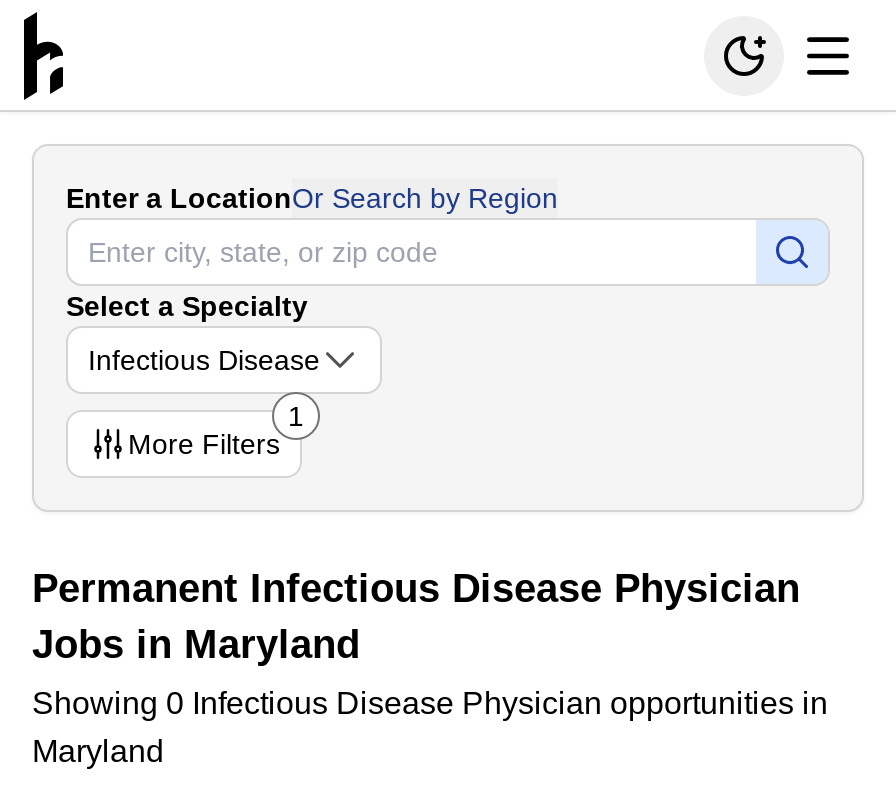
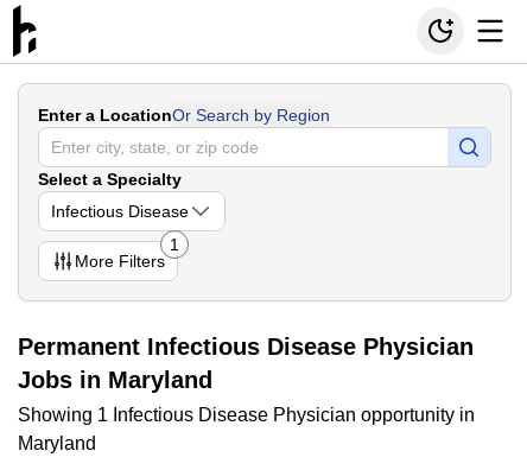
- Showing 0 Infectious Disease Physician opportunities in
+ Showing 1 Infectious Disease Physician opportunity in
